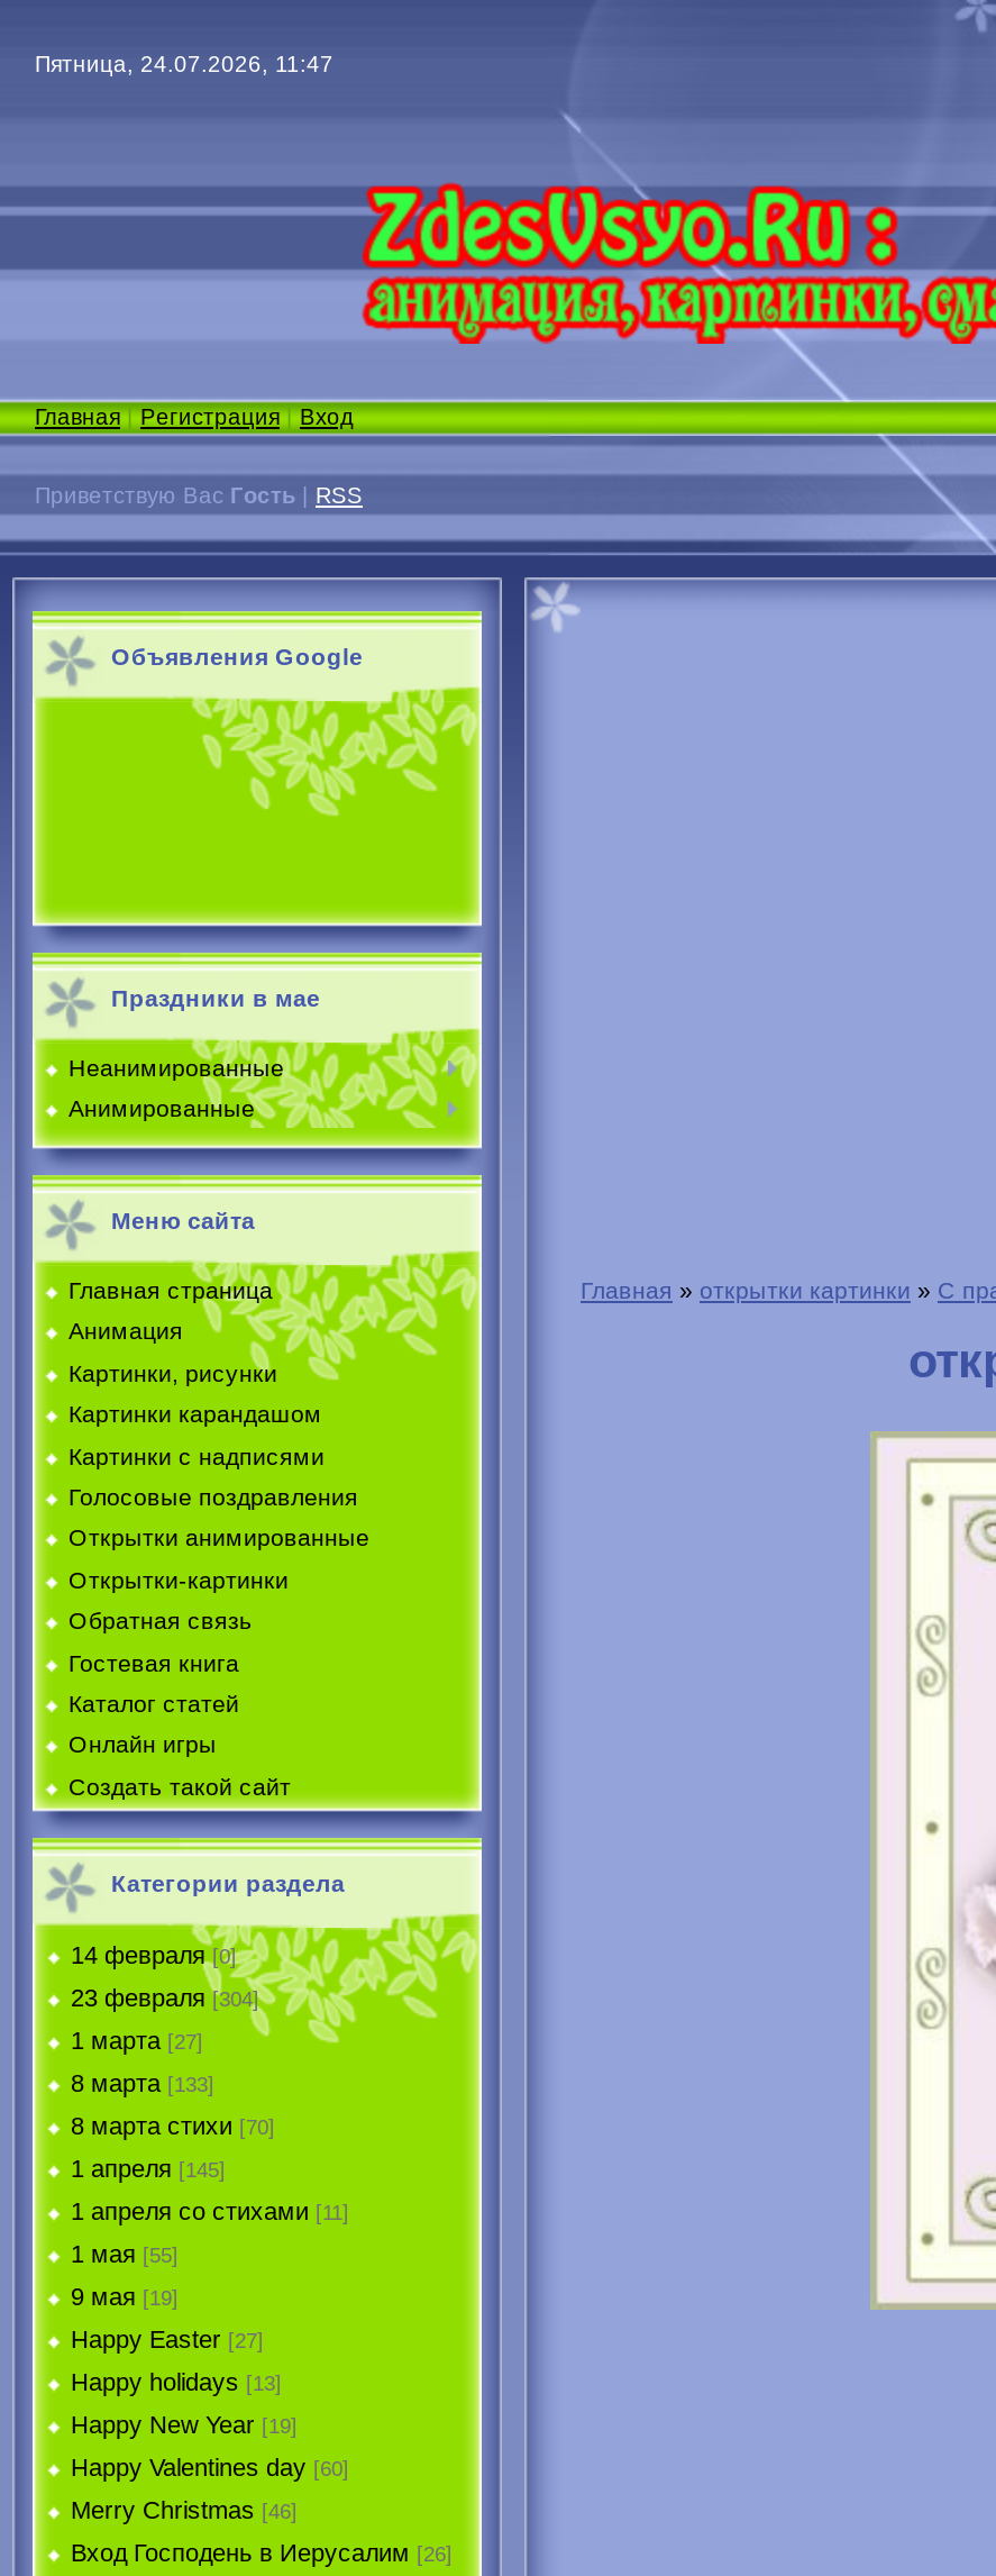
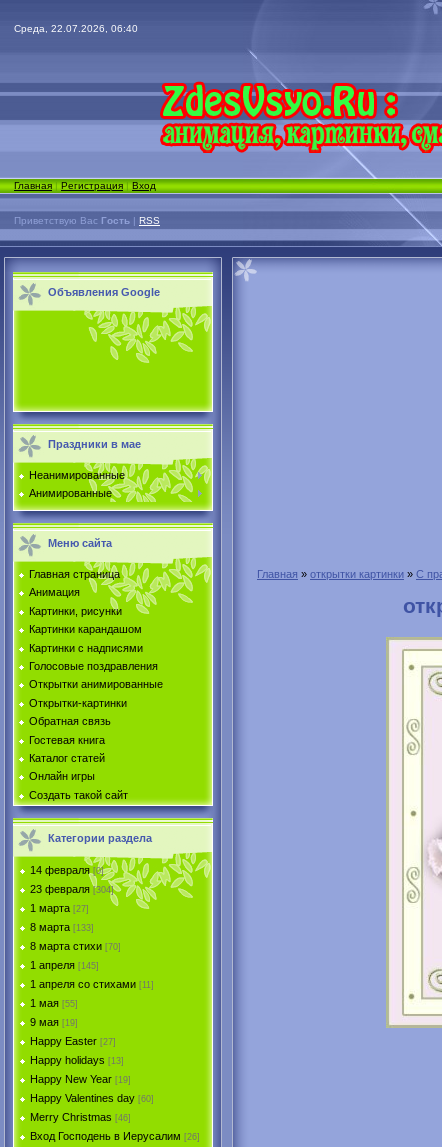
- Пятница, 24.07.2026, 11:47
+ Среда, 22.07.2026, 06:40
